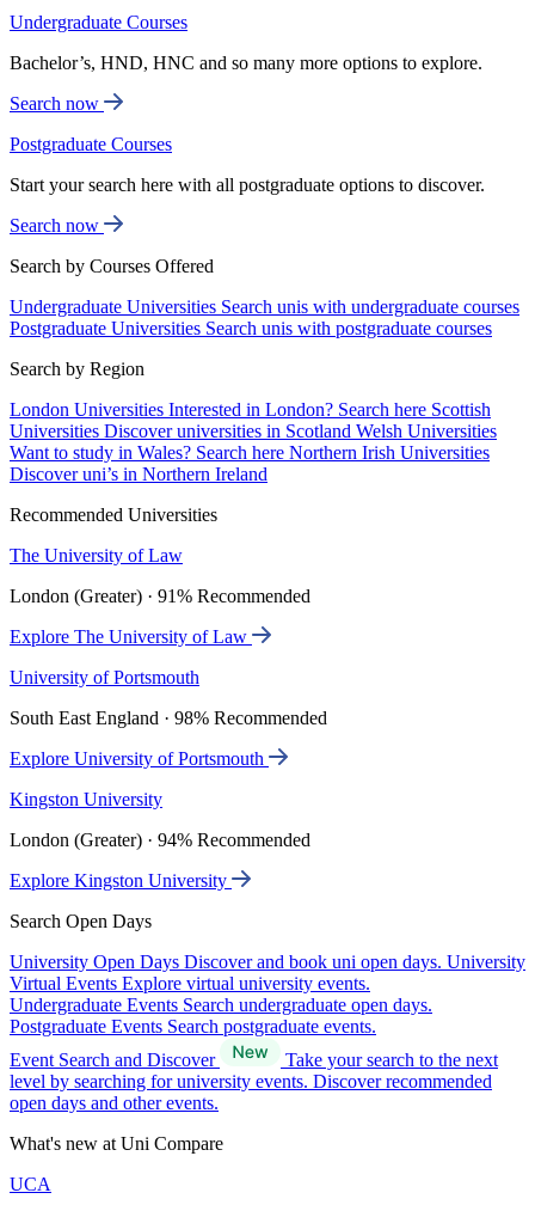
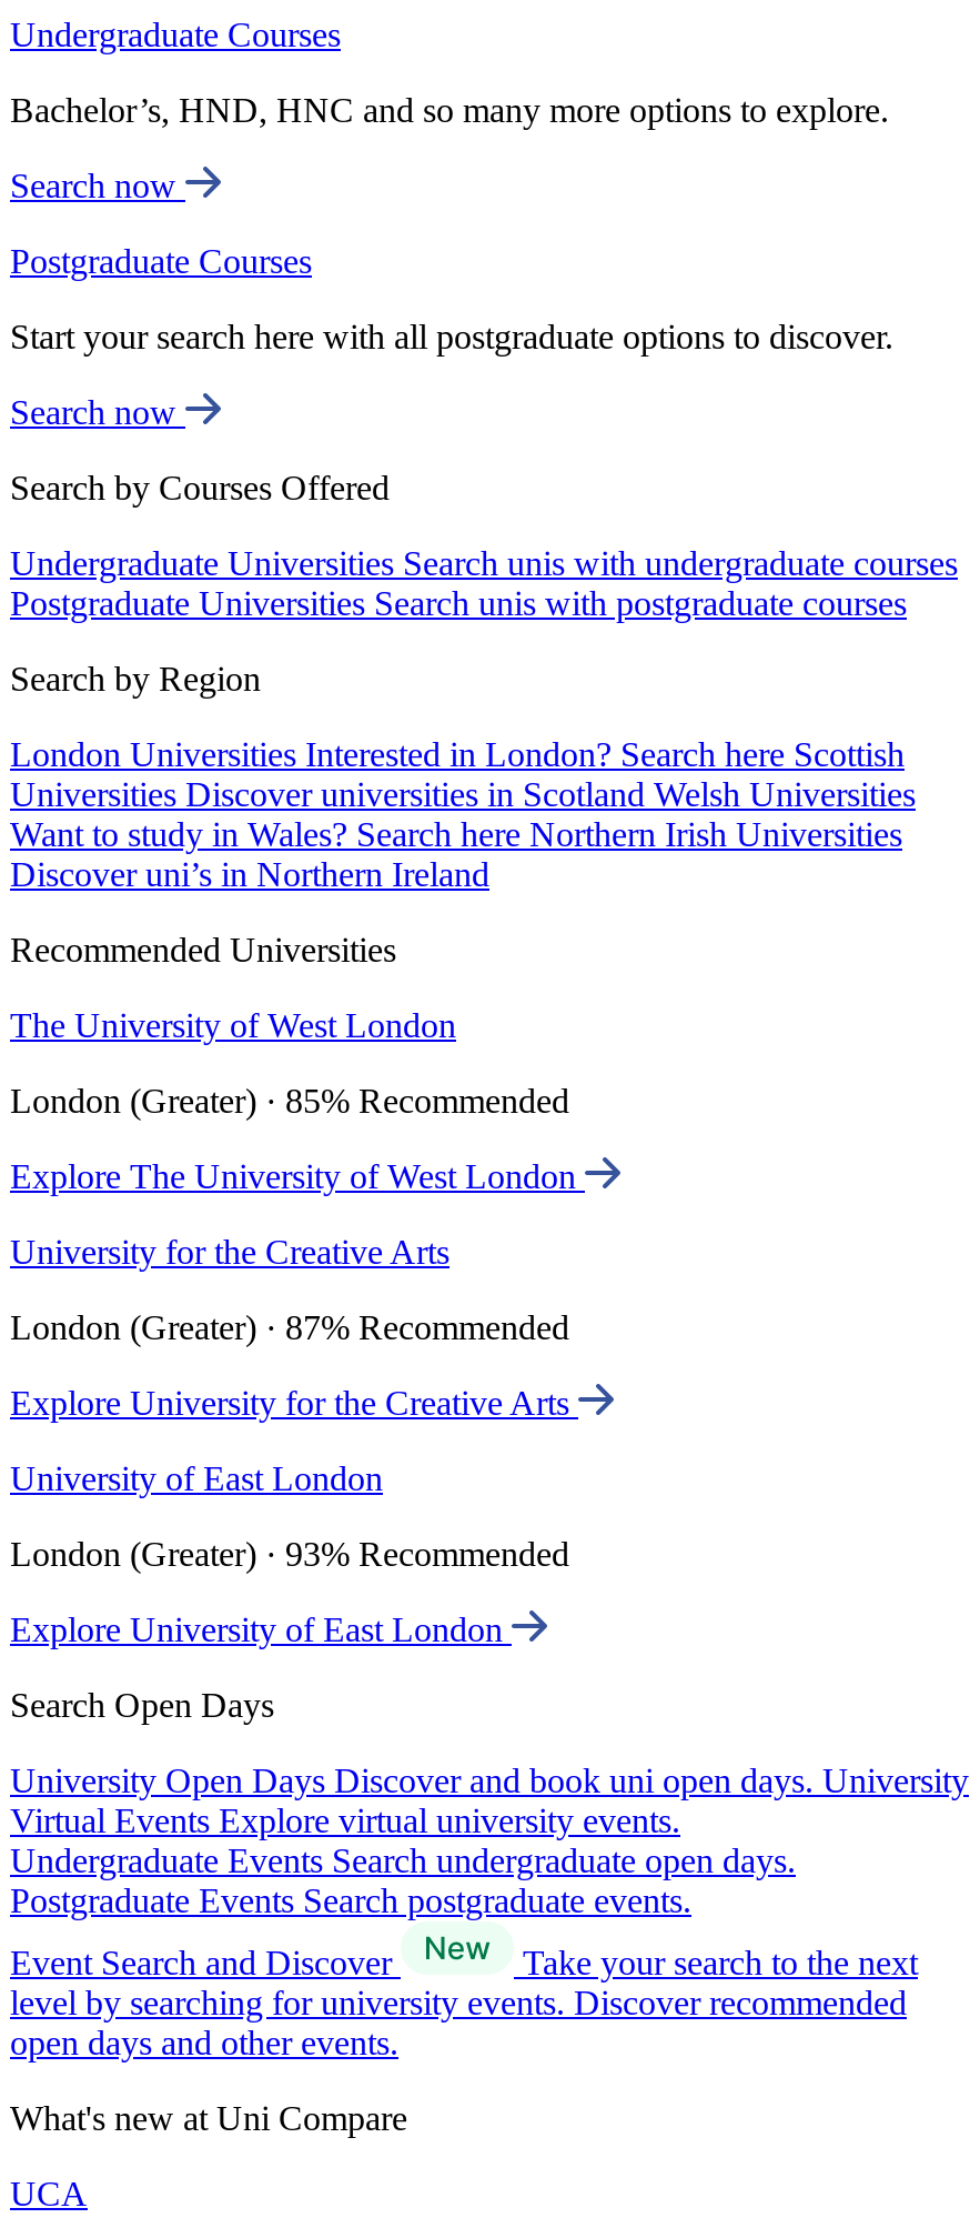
- The University of Law
+ The University of West London

- London (Greater) · 91% Recommended
+ London (Greater) · 85% Recommended

- Explore The University of Law
+ Explore The University of West London

- University of Portsmouth
+ University for the Creative Arts

- South East England · 98% Recommended
+ London (Greater) · 87% Recommended

- Explore University of Portsmouth
+ Explore University for the Creative Arts

- Kingston University
+ University of East London

- London (Greater) · 94% Recommended
+ London (Greater) · 93% Recommended

- Explore Kingston University
+ Explore University of East London
